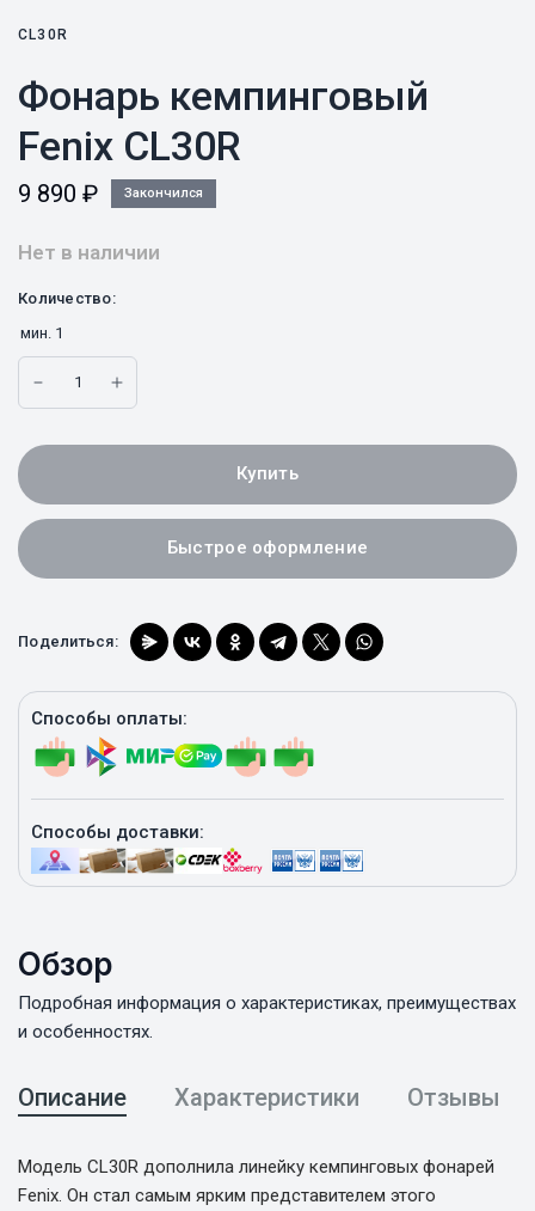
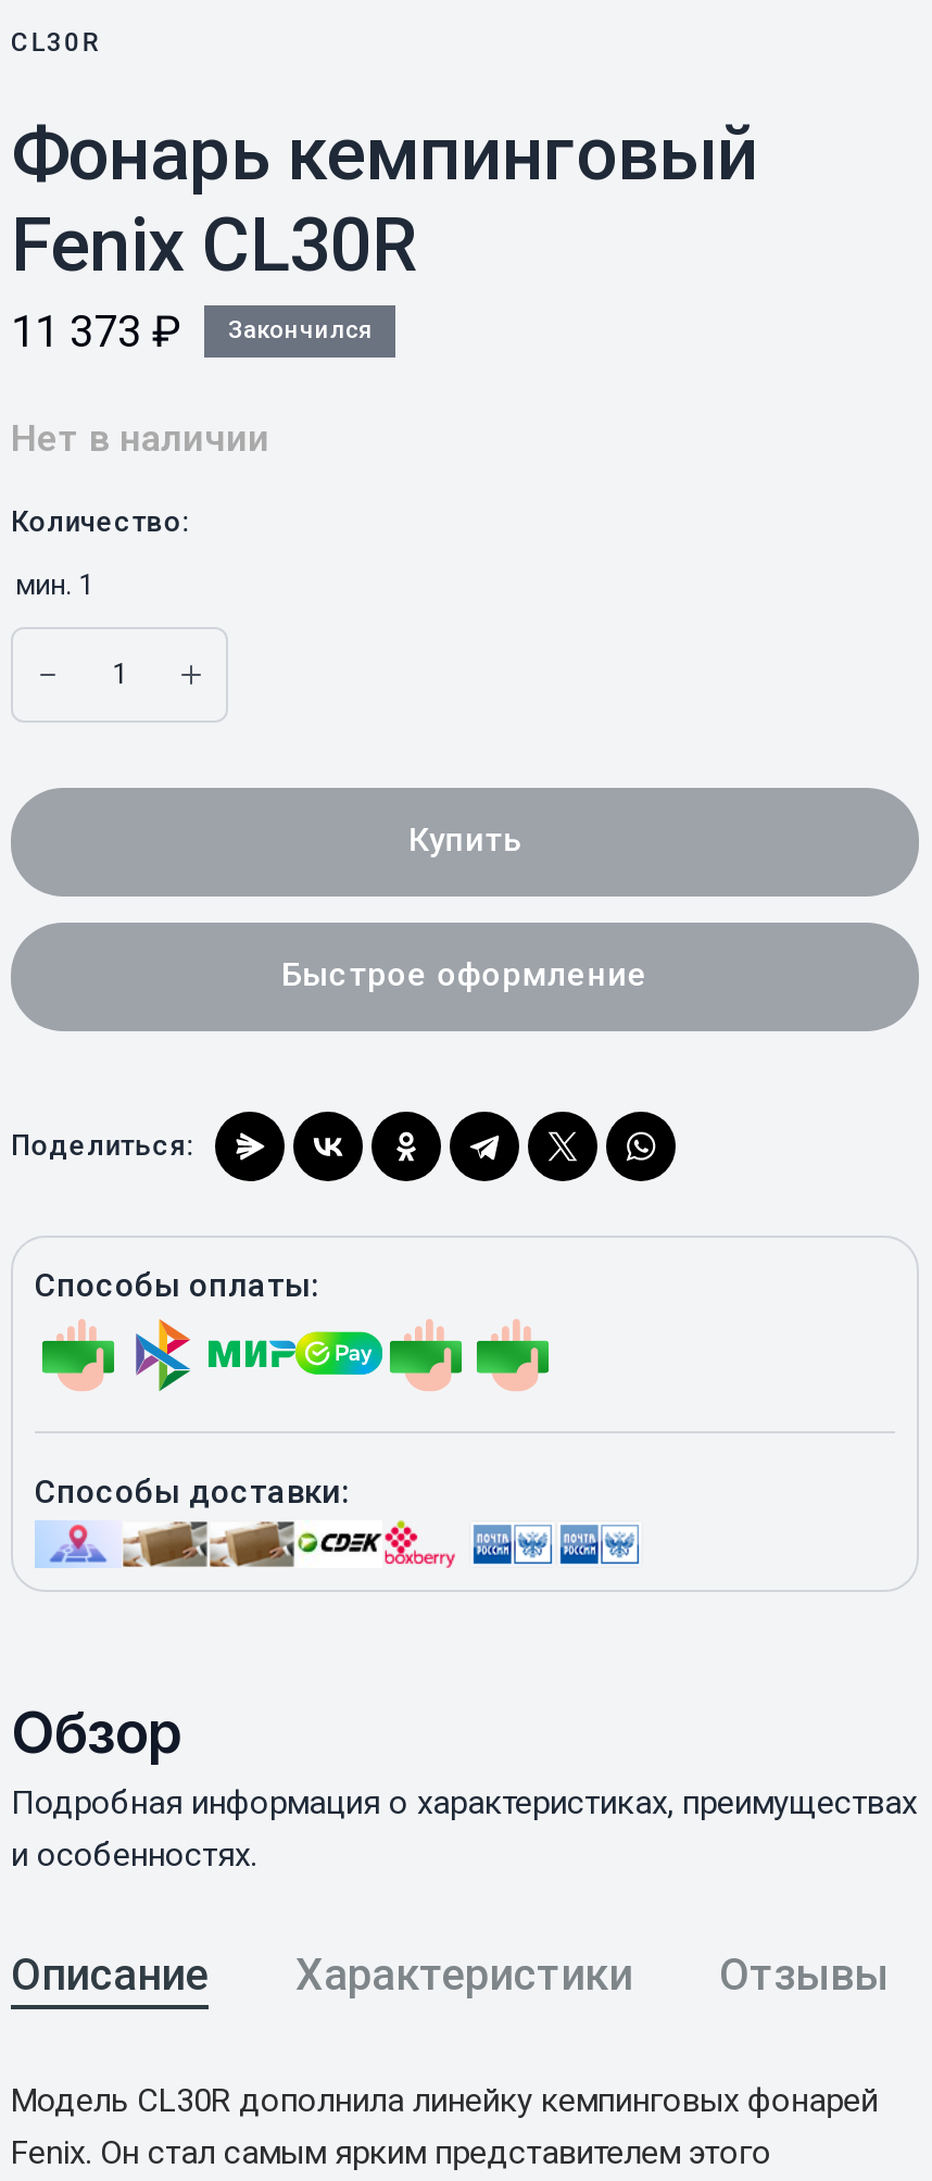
- 9 890 ₽ Закончился
+ 11 373 ₽ Закончился
